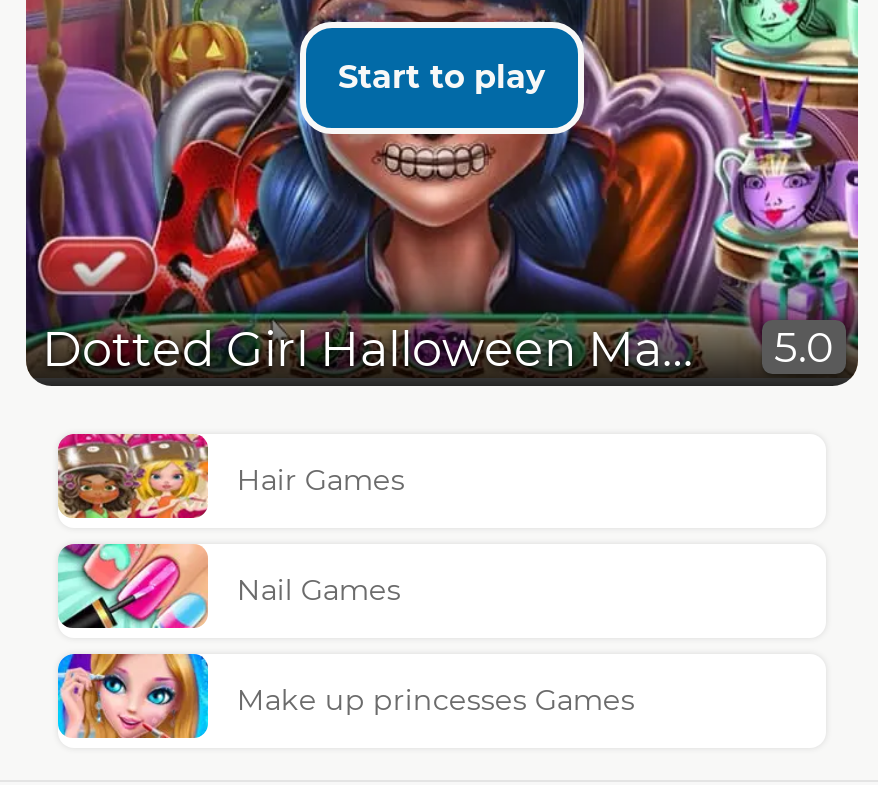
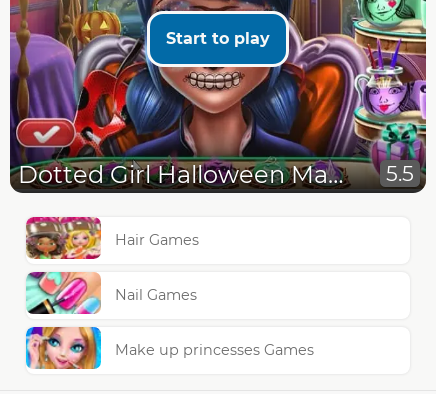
- 5.0
+ 5.5
